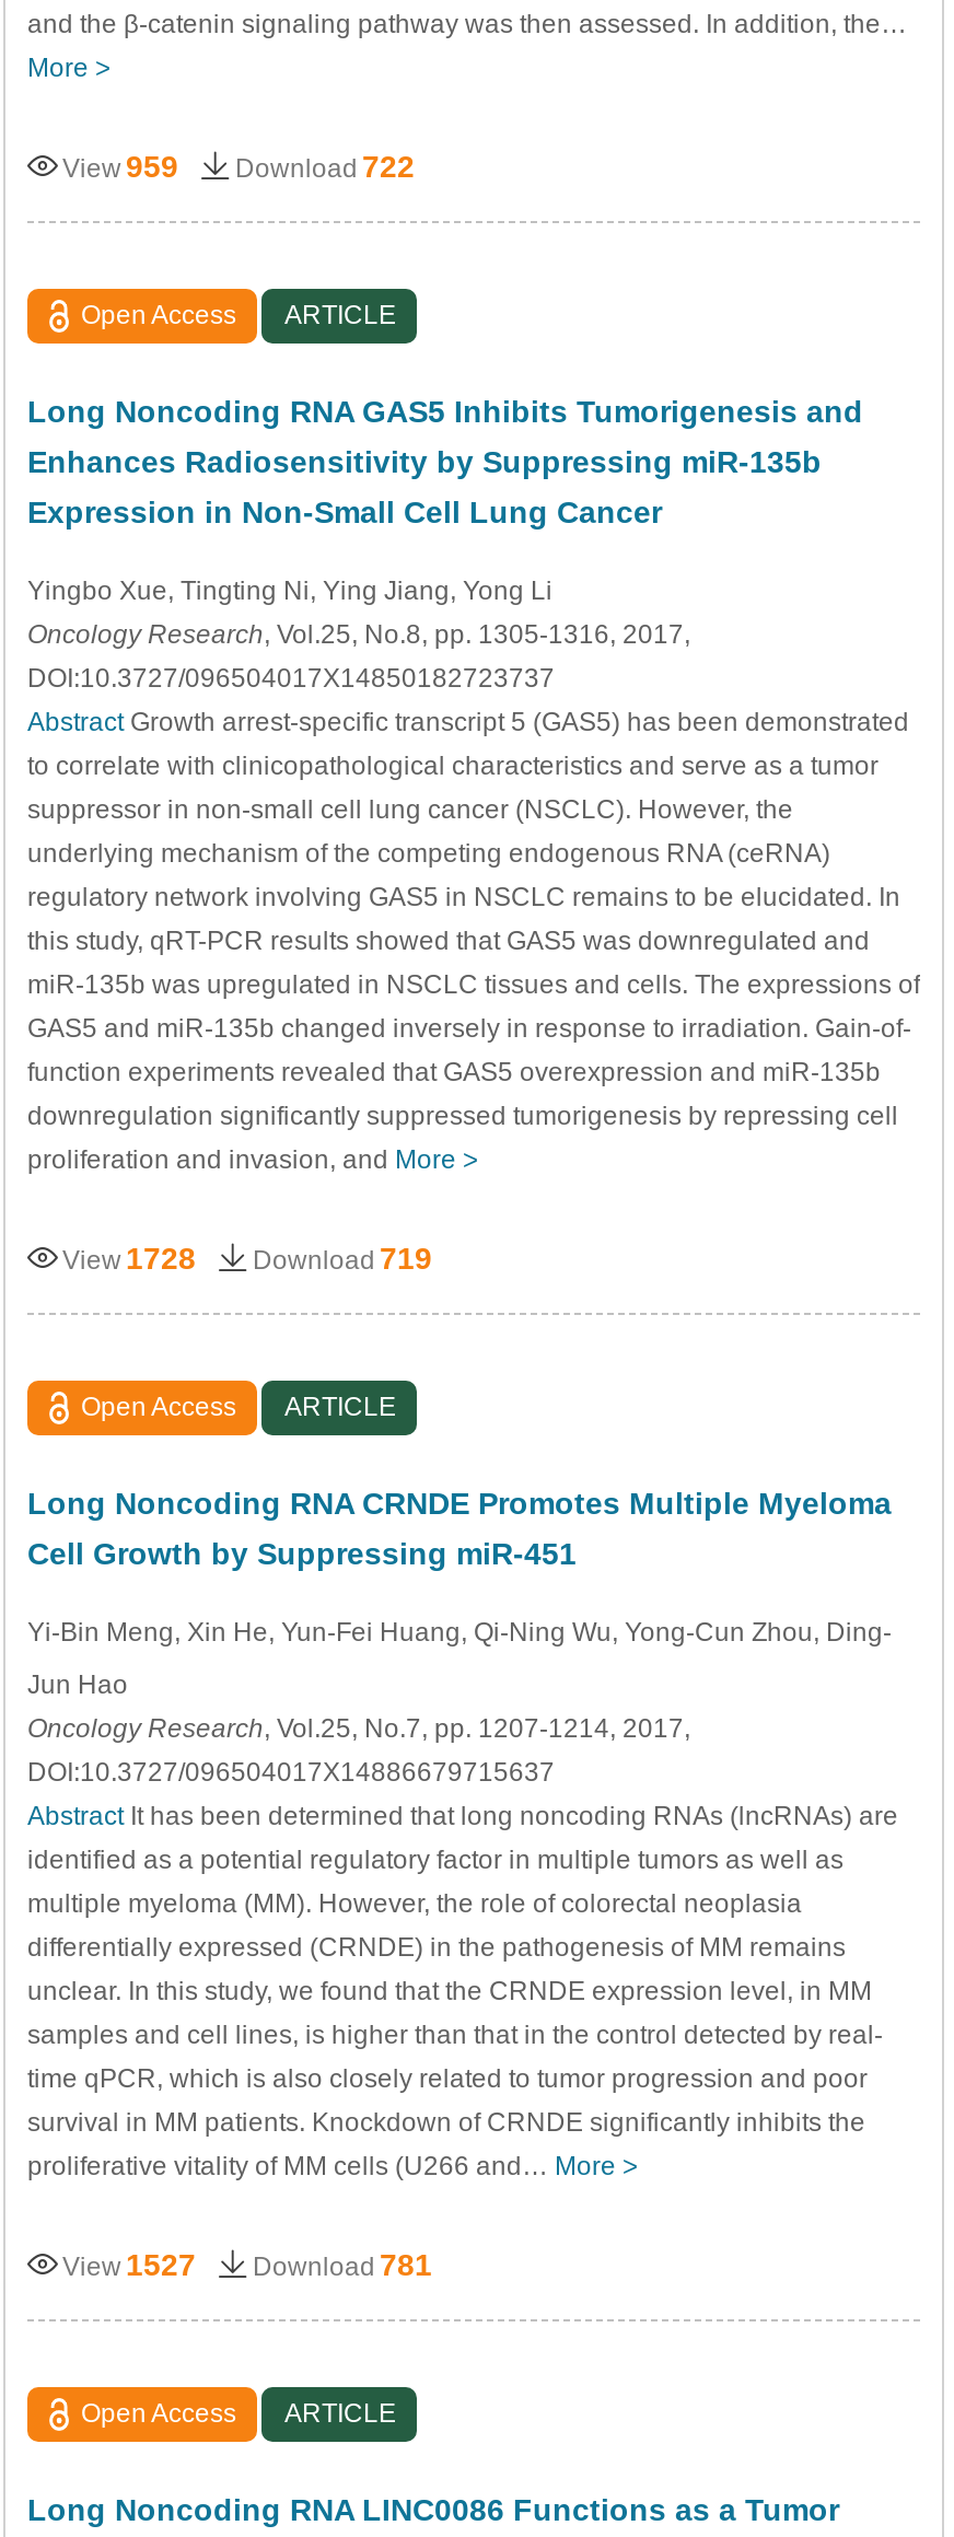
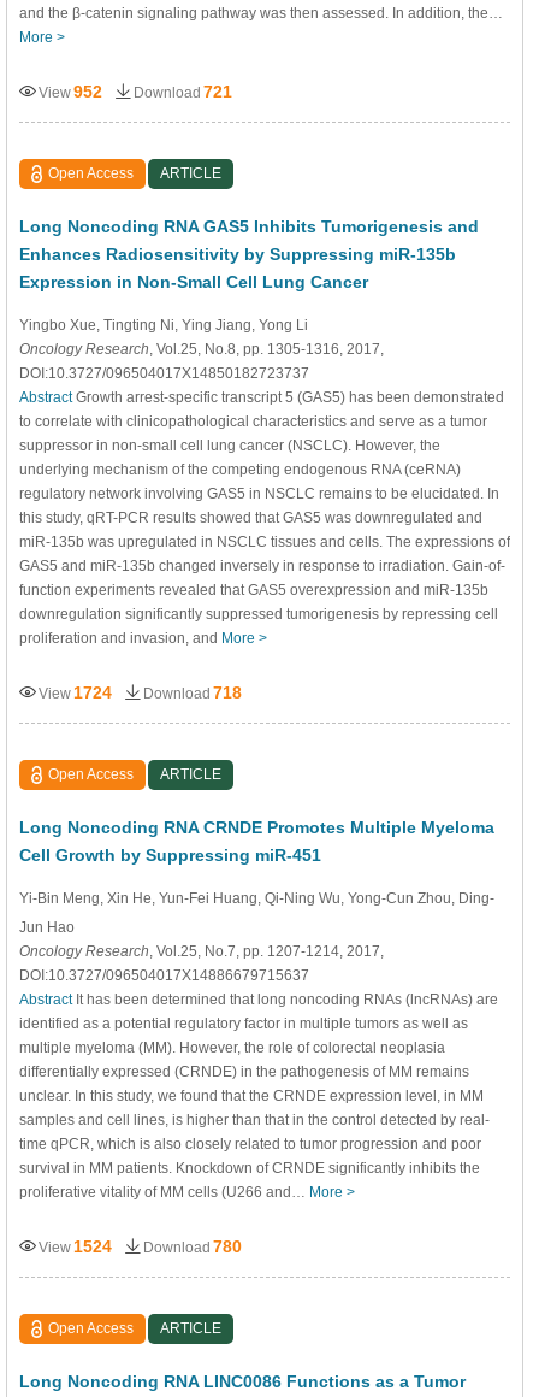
- View 959
+ View 952

- Download 722
+ Download 721

- View 1728
+ View 1724

- Download 719
+ Download 718

- View 1527
+ View 1524

- Download 781
+ Download 780
